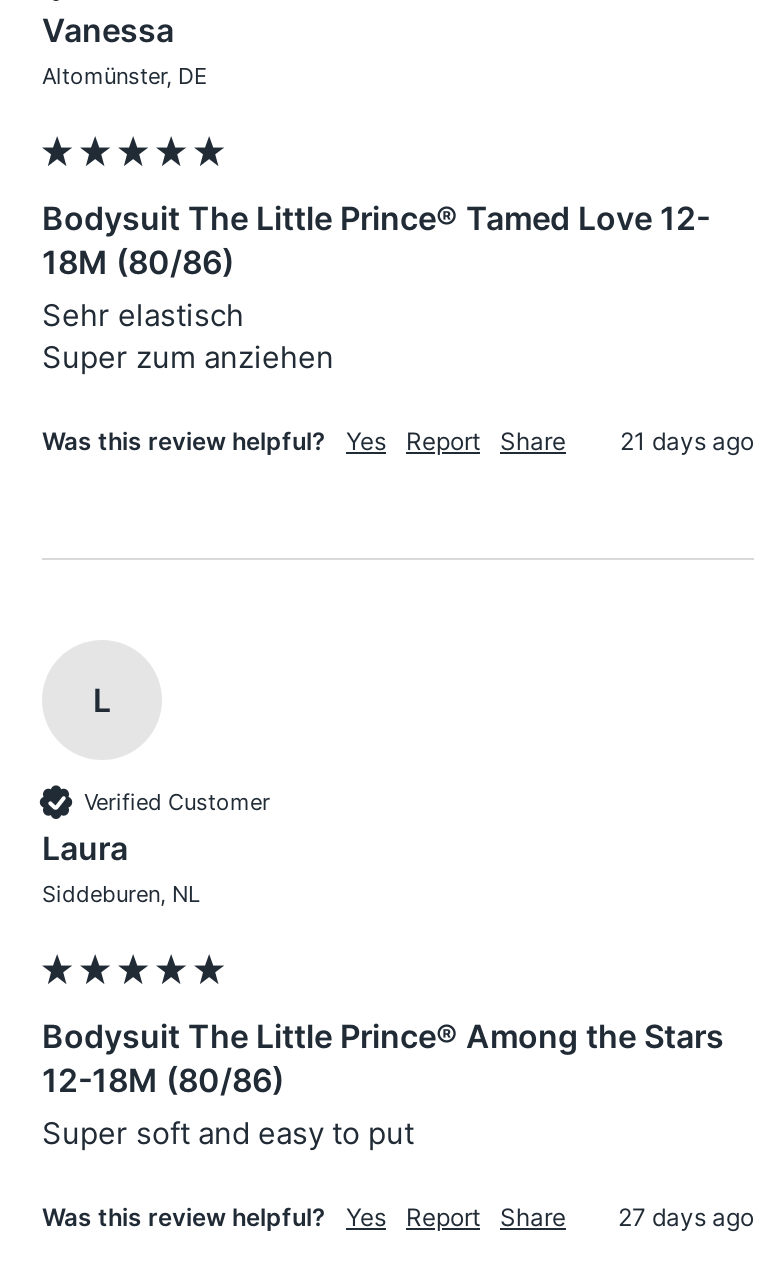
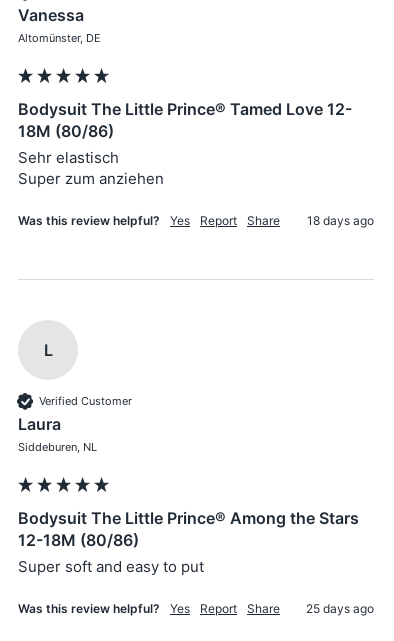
- Was this review helpful? Yes Report Share 21 days ago
+ Was this review helpful? Yes Report Share 18 days ago

- Was this review helpful? Yes Report Share 27 days ago
+ Was this review helpful? Yes Report Share 25 days ago
